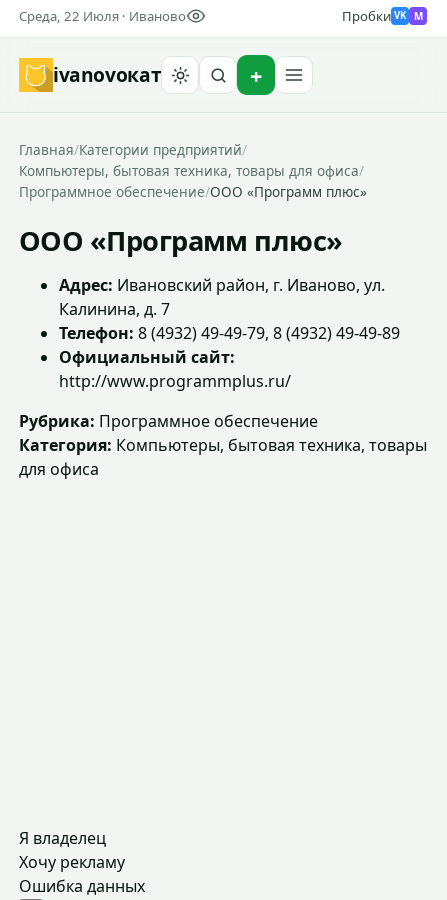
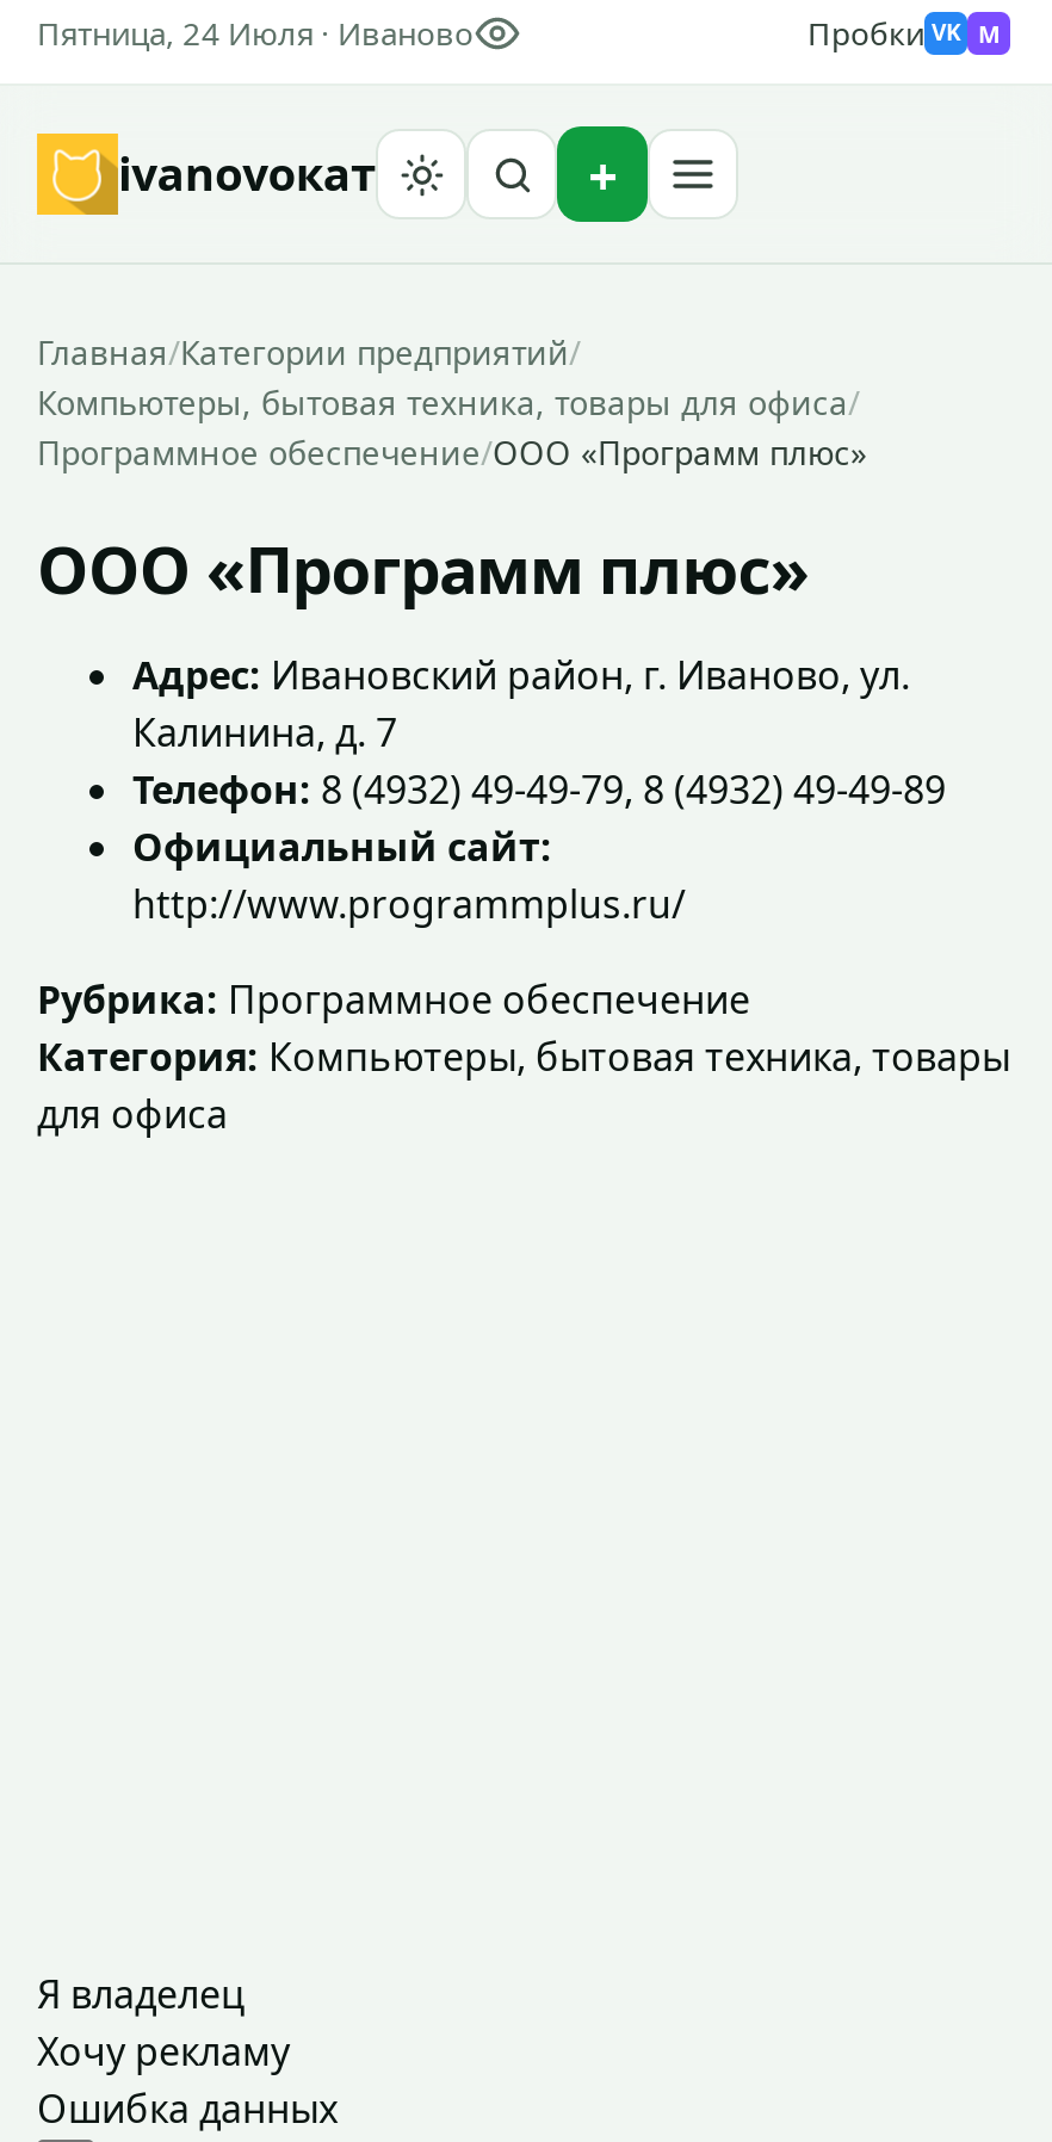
- Среда, 22 Июля · Иваново
+ Пятница, 24 Июля · Иваново
